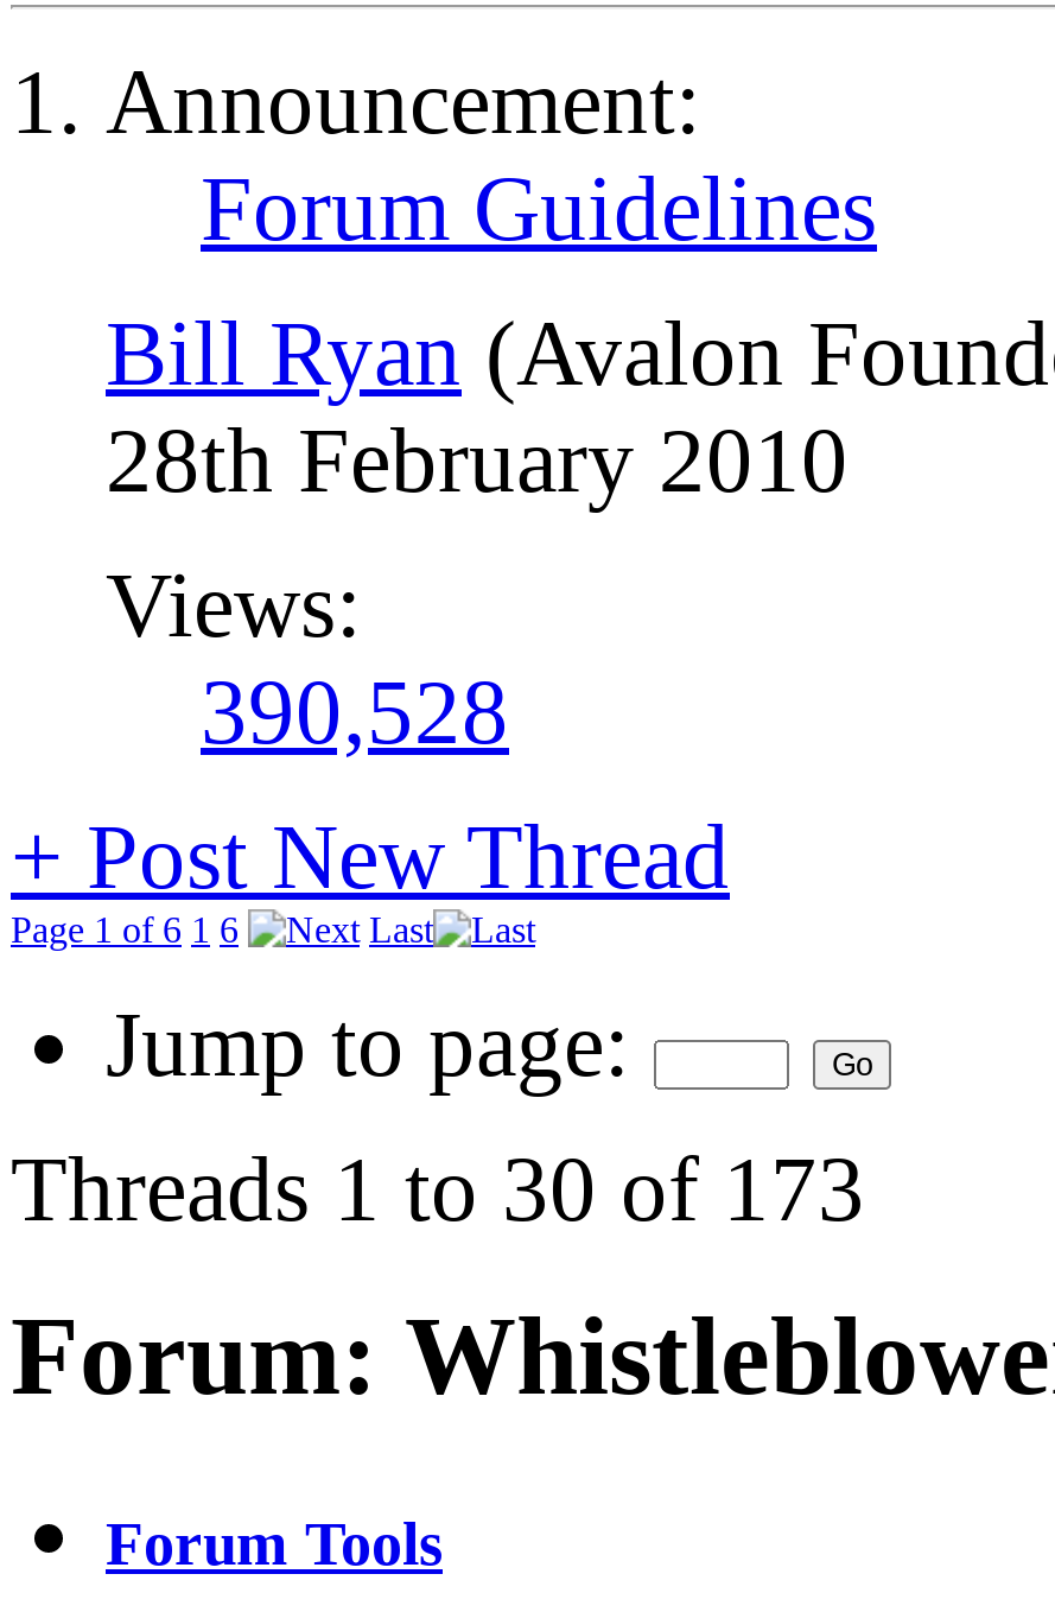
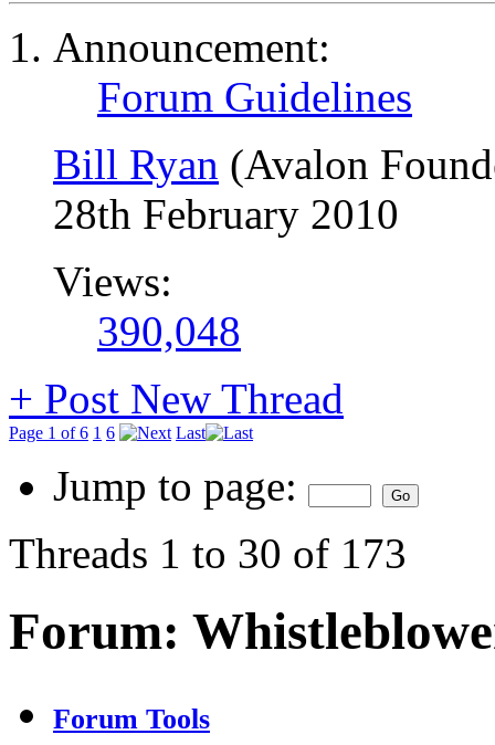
- 390,528
+ 390,048
